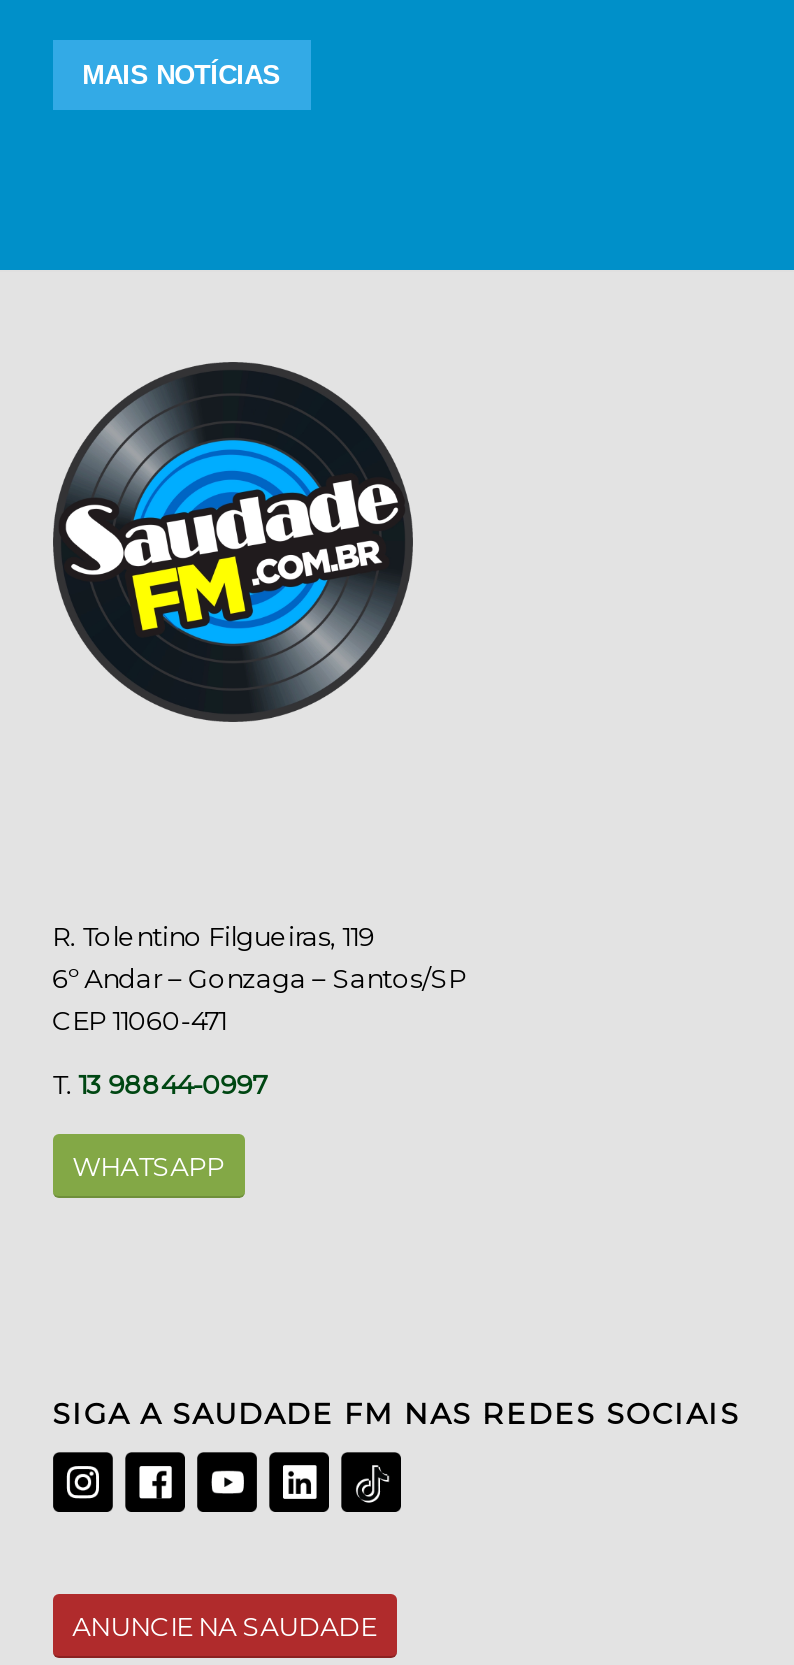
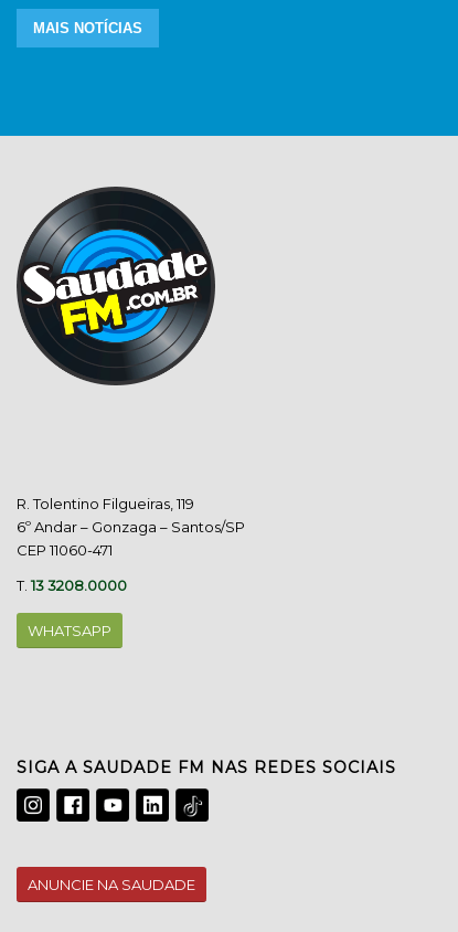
- T. 13 98844-0997
+ T. 13 3208.0000
